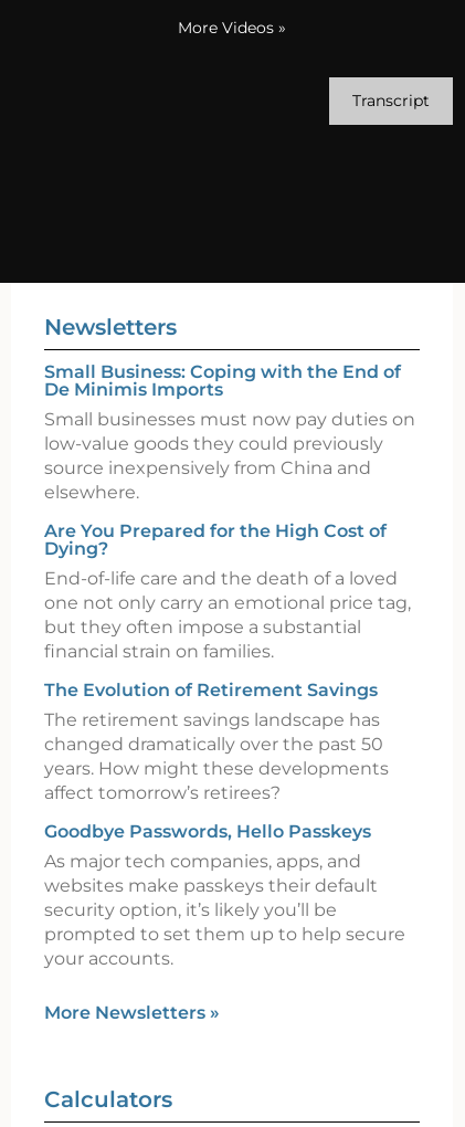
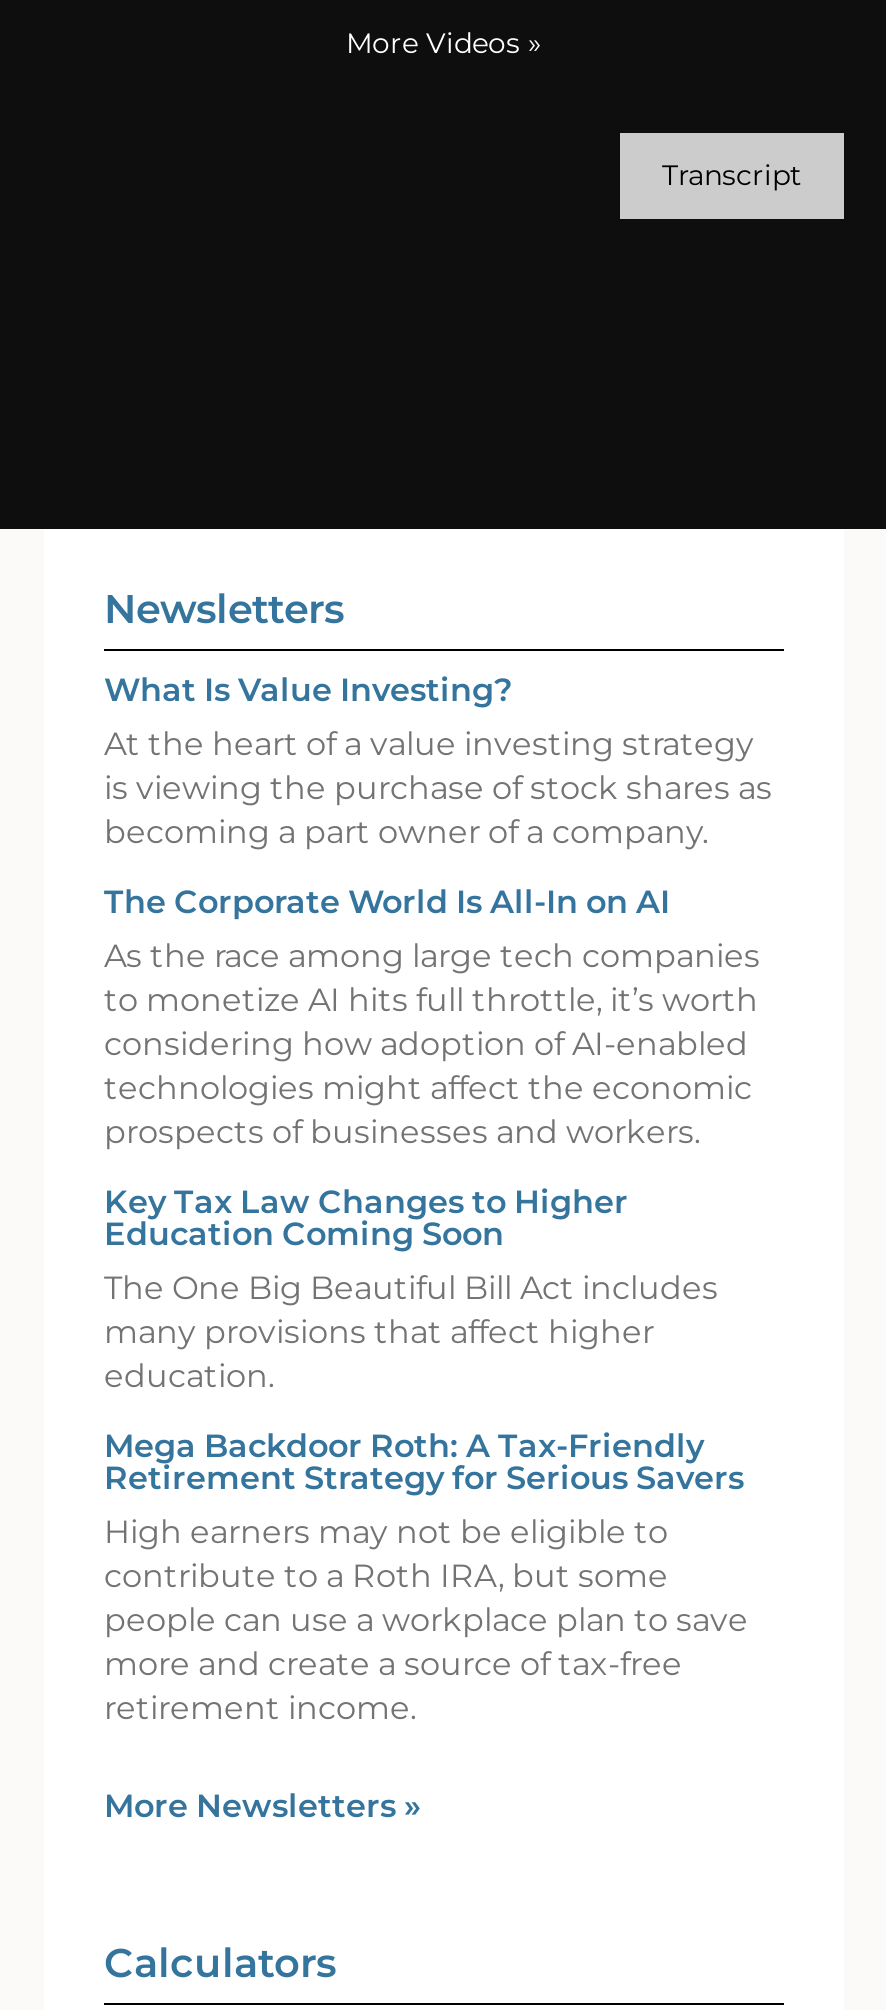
- Small Business: Coping with the End of
- De Minimis Imports
- Small businesses must now pay duties on
- low-value goods they could previously
- source inexpensively from China and
- elsewhere.
+ What Is Value Investing?
+ At the heart of a value investing strategy
+ is viewing the purchase of stock shares as
+ becoming a part owner of a company.

- Are You Prepared for the High Cost of
- Dying?
- End-of-life care and the death of a loved
- one not only carry an emotional price tag,
- but they often impose a substantial
- financial strain on families.
+ The Corporate World Is All-In on AI
+ As the race among large tech companies
+ to monetize AI hits full throttle, it’s worth
+ considering how adoption of AI-enabled
+ technologies might affect the economic
+ prospects of businesses and workers.

- The Evolution of Retirement Savings
- The retirement savings landscape has
- changed dramatically over the past 50
- years. How might these developments
- affect tomorrow’s retirees?
+ Key Tax Law Changes to Higher
+ Education Coming Soon
+ The One Big Beautiful Bill Act includes
+ many provisions that affect higher
+ education.

- Goodbye Passwords, Hello Passkeys
- As major tech companies, apps, and
- websites make passkeys their default
- security option, it’s likely you’ll be
- prompted to set them up to help secure
- your accounts.
+ Mega Backdoor Roth: A Tax-Friendly
+ Retirement Strategy for Serious Savers
+ High earners may not be eligible to
+ contribute to a Roth IRA, but some
+ people can use a workplace plan to save
+ more and create a source of tax-free
+ retirement income.
